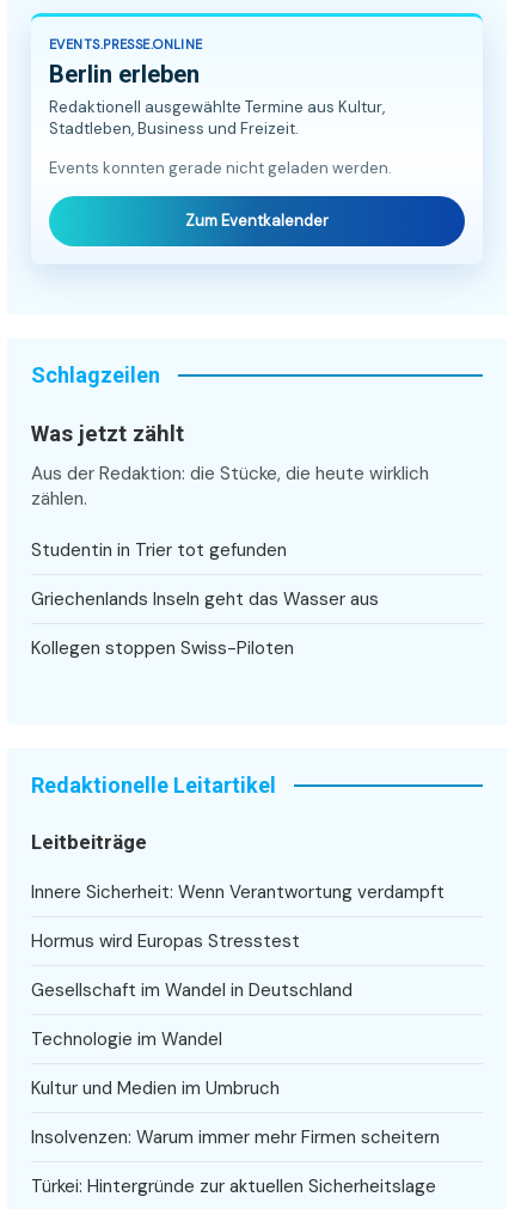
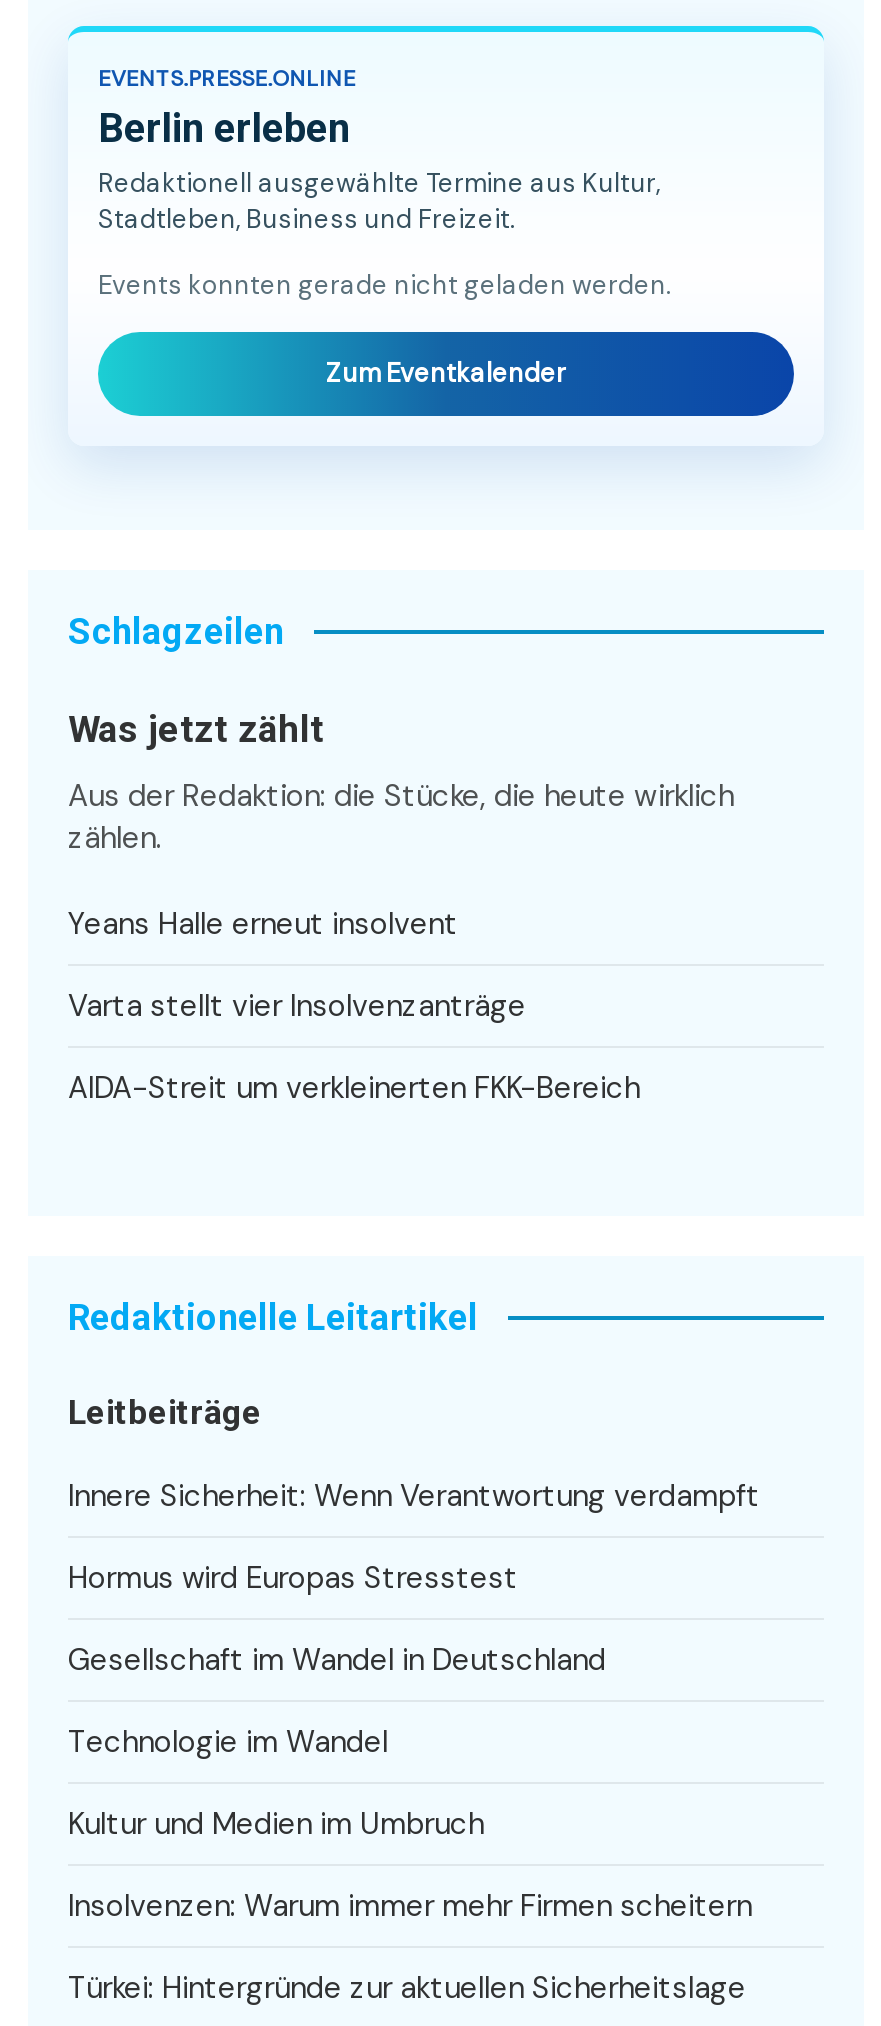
- Studentin in Trier tot gefunden
+ Yeans Halle erneut insolvent

- Griechenlands Inseln geht das Wasser aus
+ Varta stellt vier Insolvenzanträge

- Kollegen stoppen Swiss-Piloten
+ AIDA-Streit um verkleinerten FKK-Bereich
